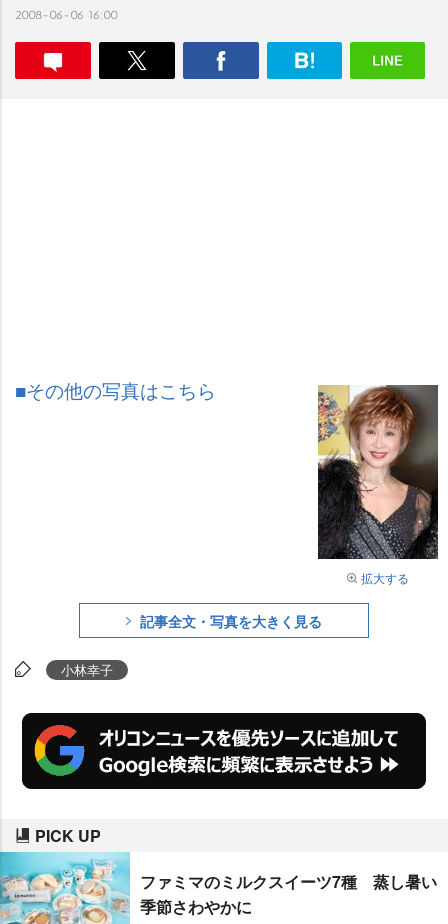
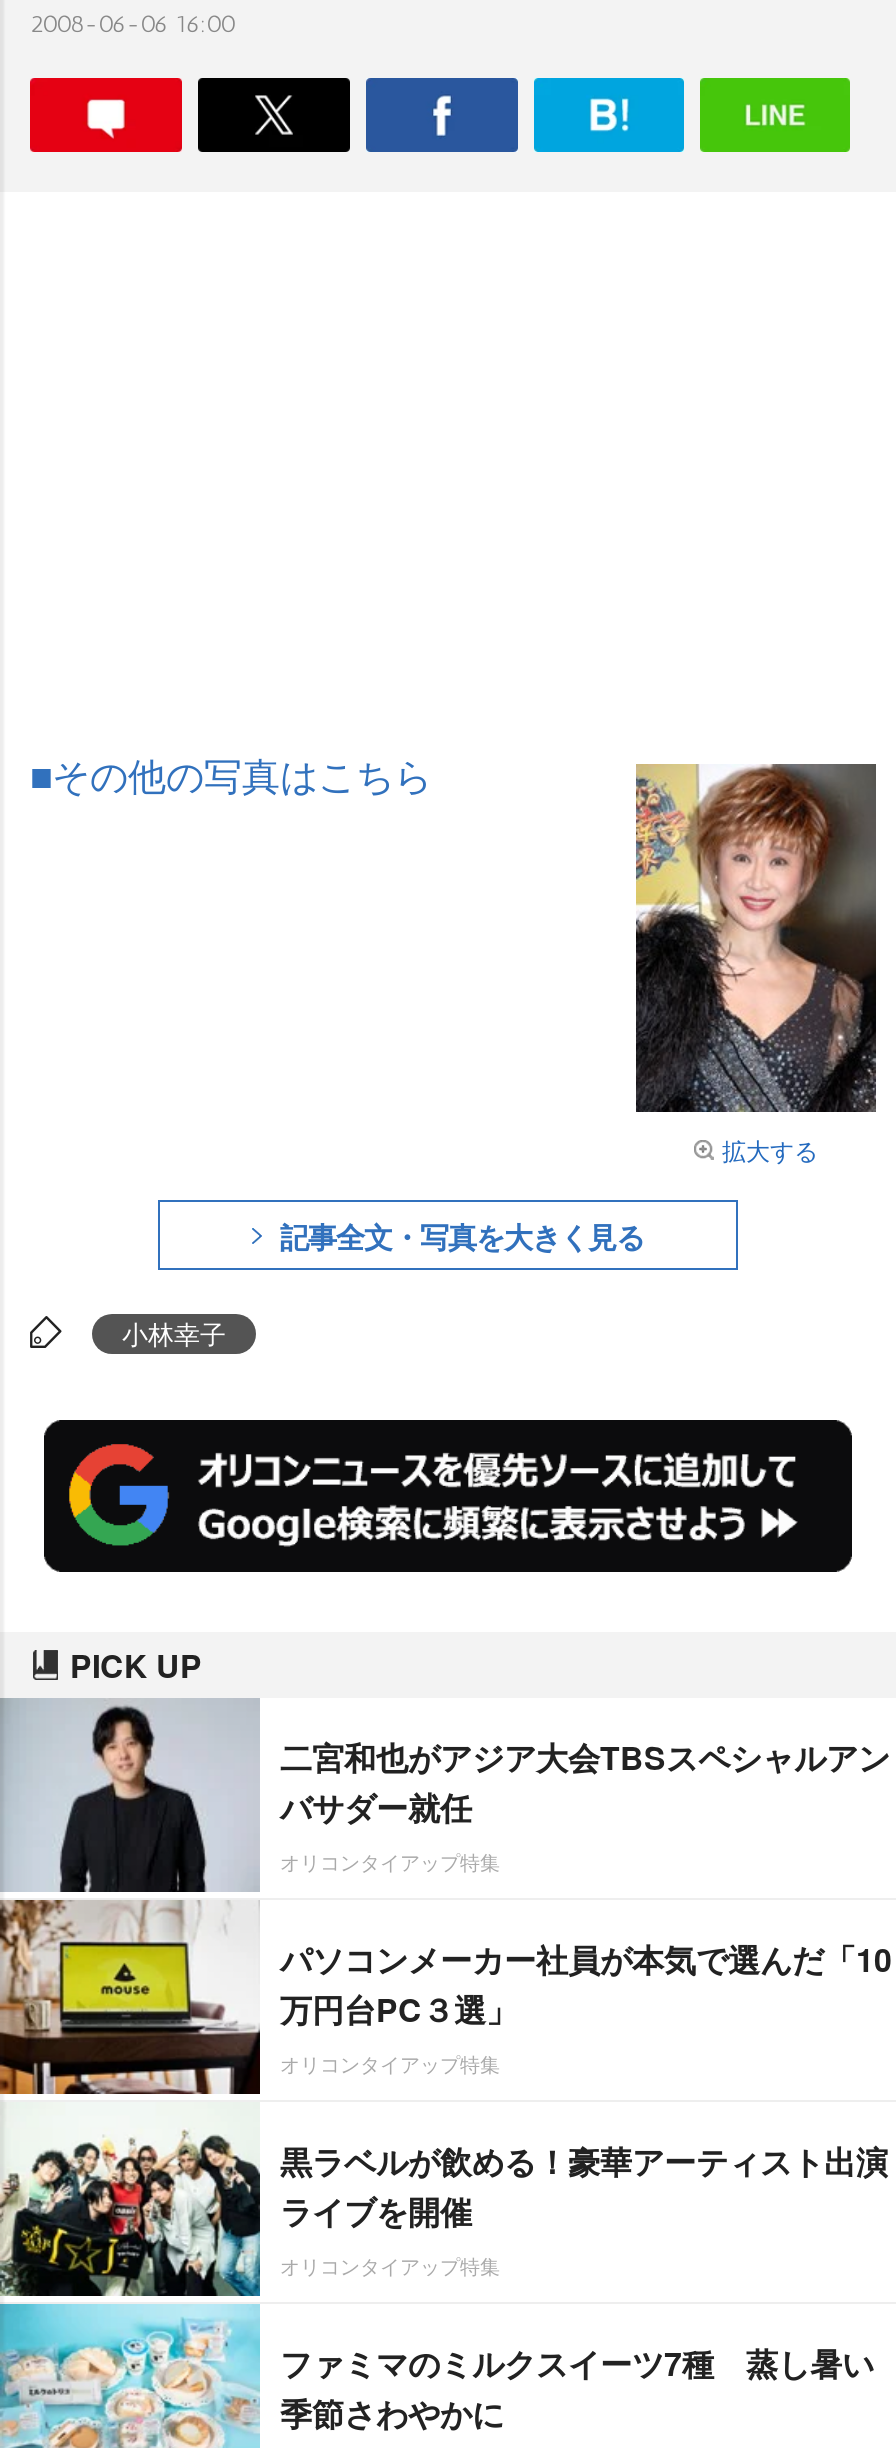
+ [image]
+ 二宮和也がアジア大会TBSスペシャルアン
+ バサダー就任
+ オリコンタイアップ特集
+ パソコンメーカー社員が本気で選んだ「10
+ 万円台PC３選」
+ オリコンタイアップ特集
+ 黒ラベルが飲める！豪華アーティスト出演
+ ライブを開催
+ オリコンタイアップ特集
